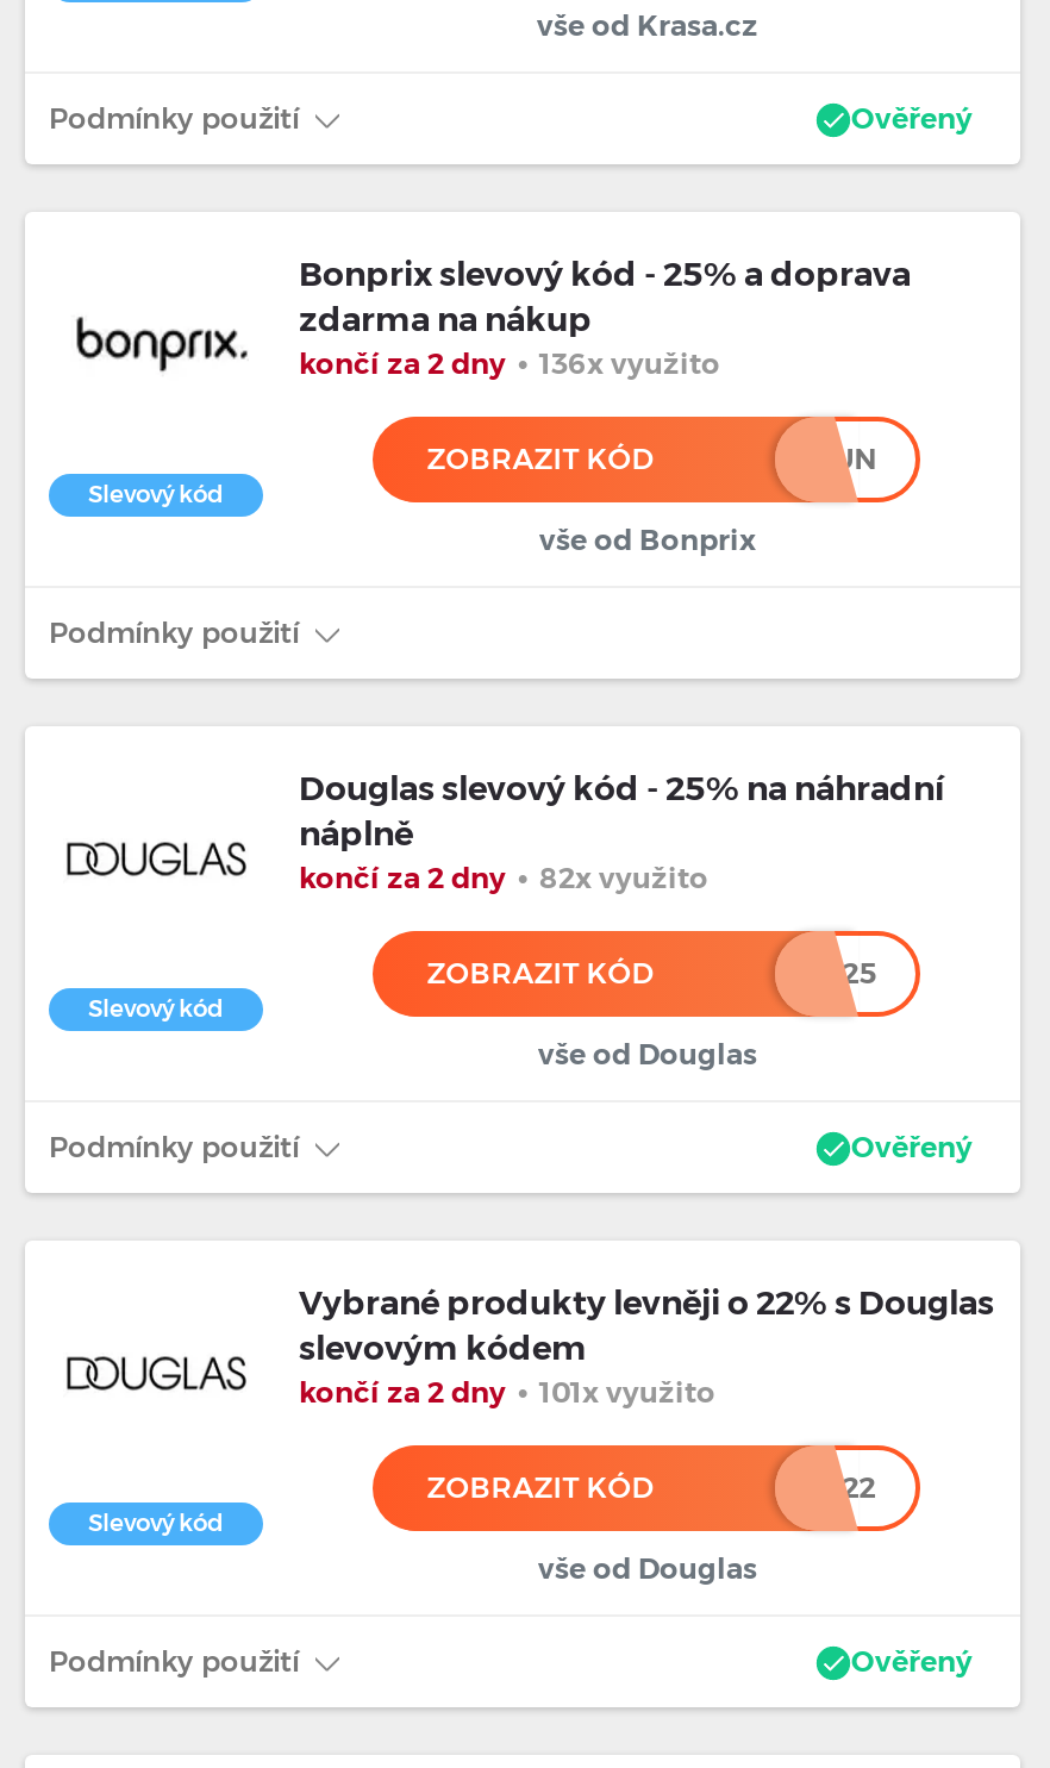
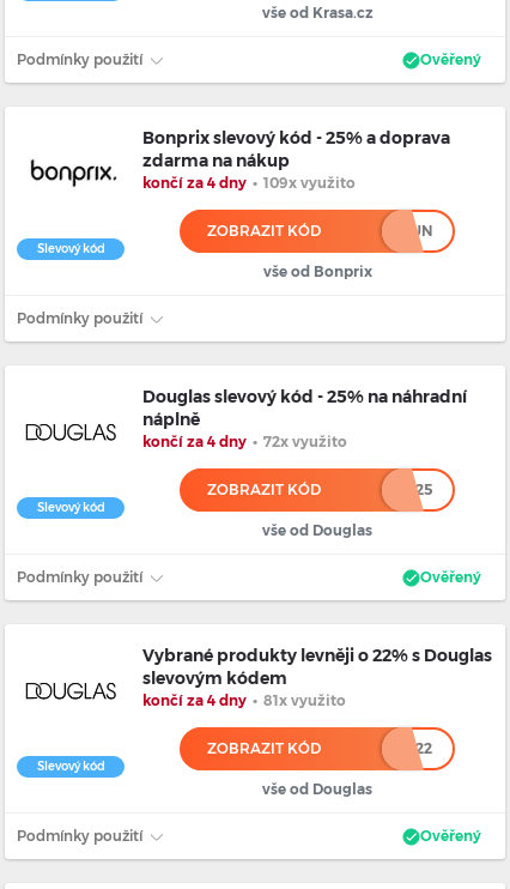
- končí za 2 dny • 136x využito
+ končí za 4 dny • 109x využito

- končí za 2 dny • 82x využito
+ končí za 4 dny • 72x využito

- končí za 2 dny • 101x využito
+ končí za 4 dny • 81x využito
